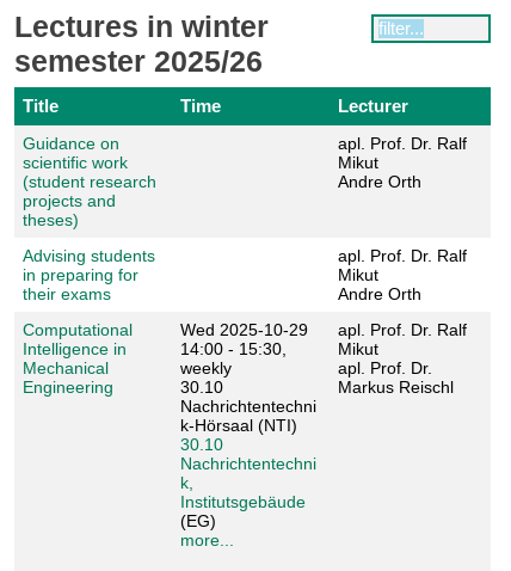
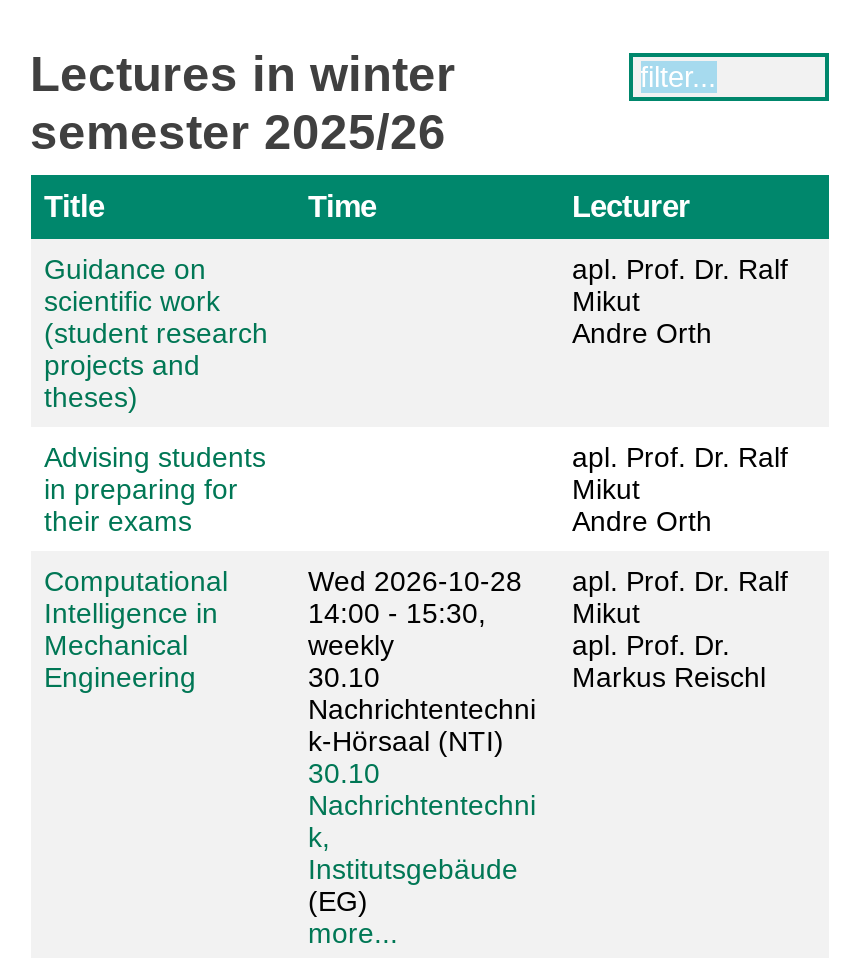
- Wed 2025-10-29 apl. Prof. Dr. Ralf
+ Wed 2026-10-28 apl. Prof. Dr. Ralf
